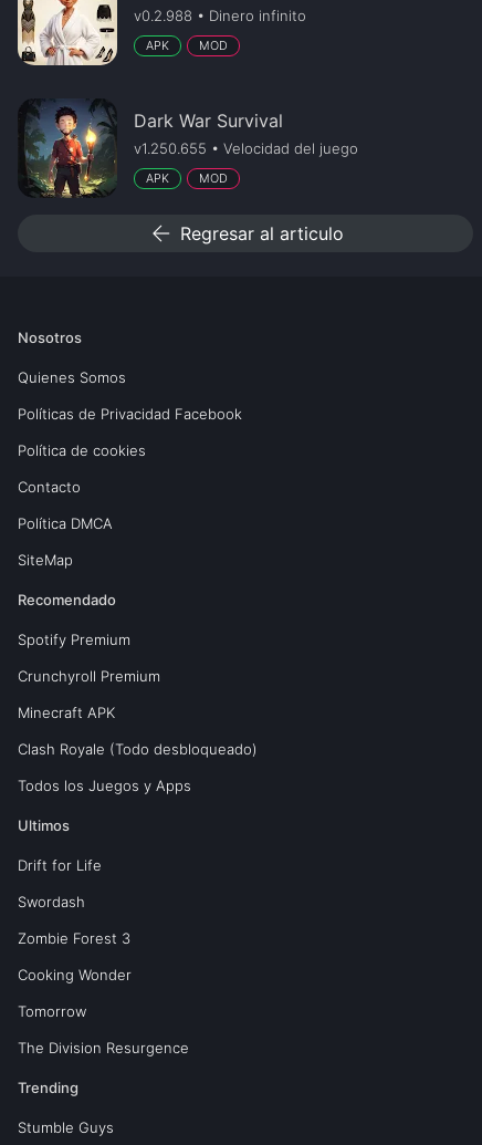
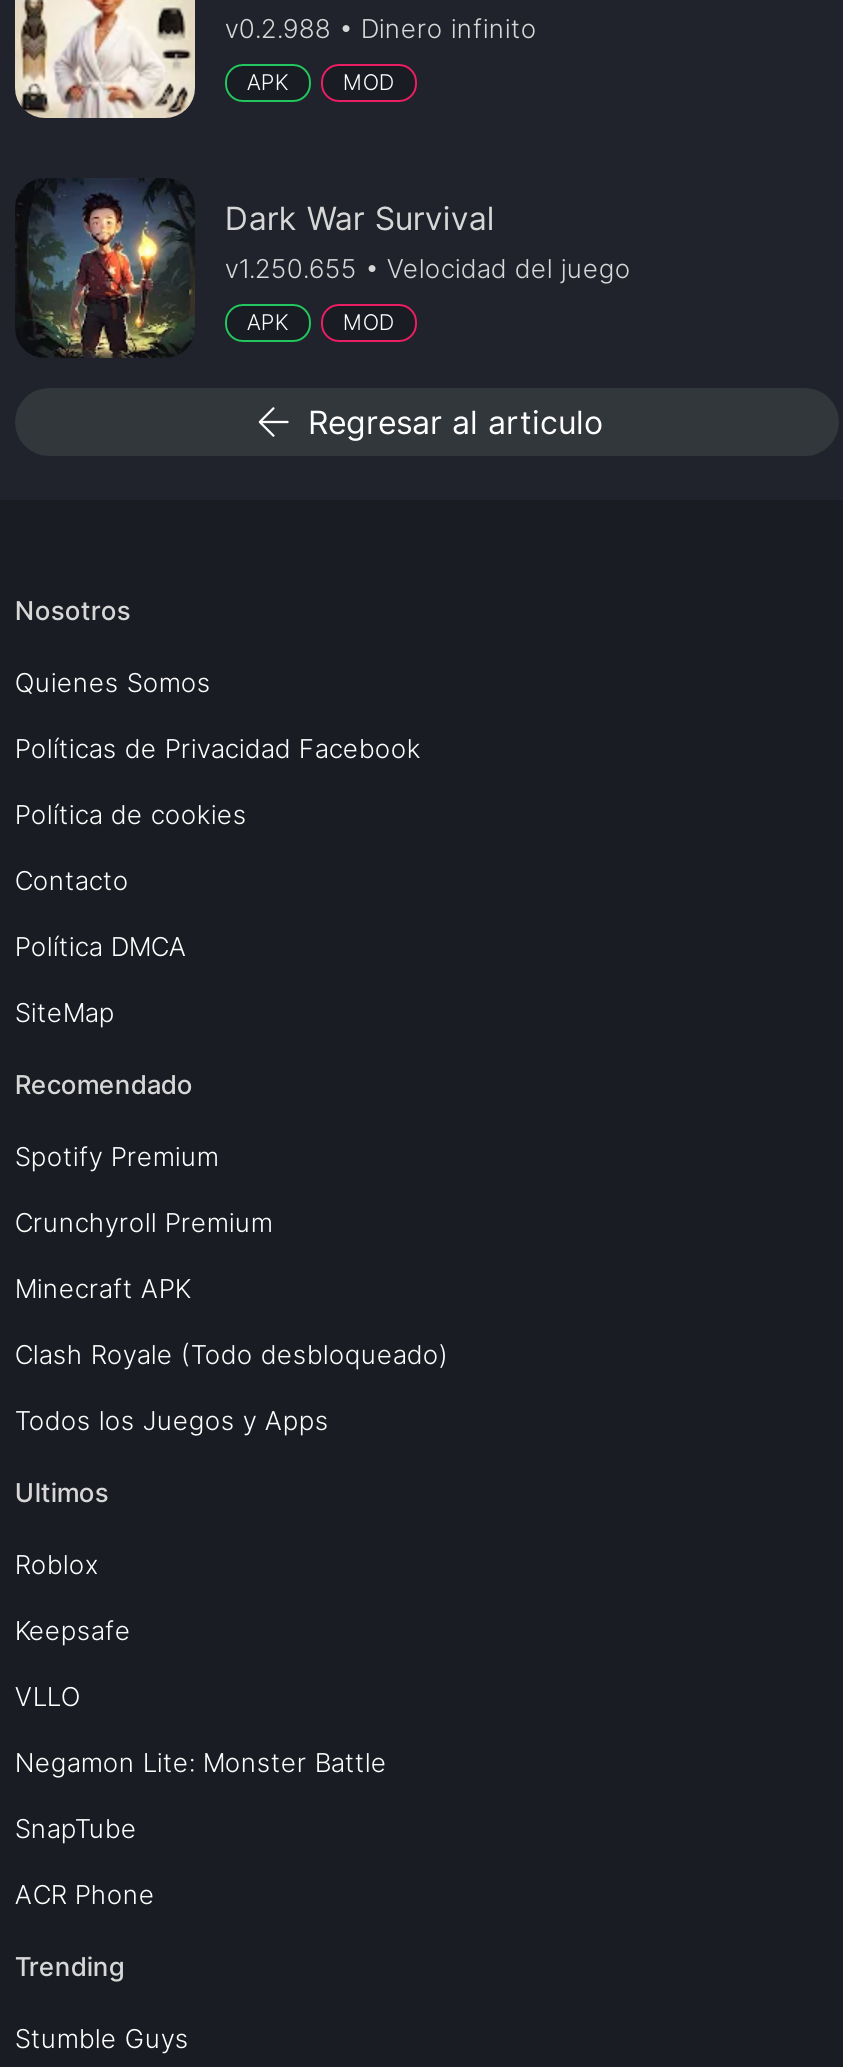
- Drift for Life
+ Roblox

- Swordash
+ Keepsafe

- Zombie Forest 3
+ VLLO

- Cooking Wonder
+ Negamon Lite: Monster Battle

- Tomorrow
+ SnapTube

- The Division Resurgence
+ ACR Phone
